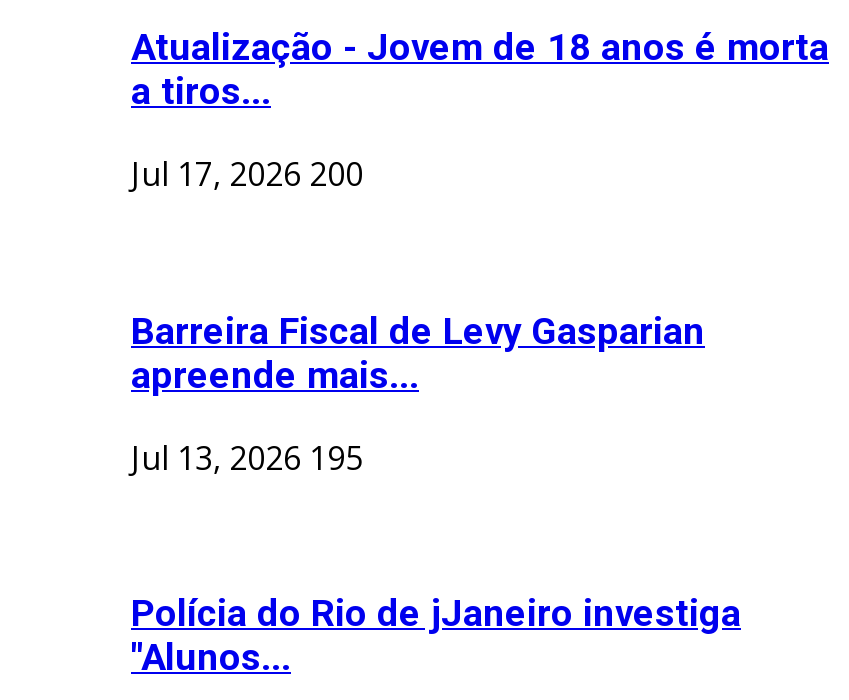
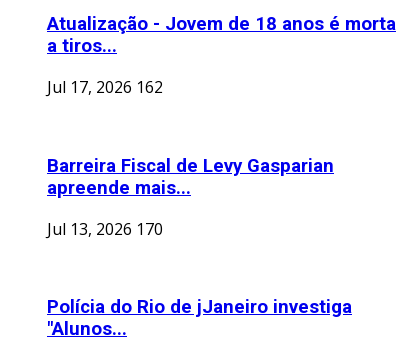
- Jul 17, 2026 200
+ Jul 17, 2026 162

- Jul 13, 2026 195
+ Jul 13, 2026 170
